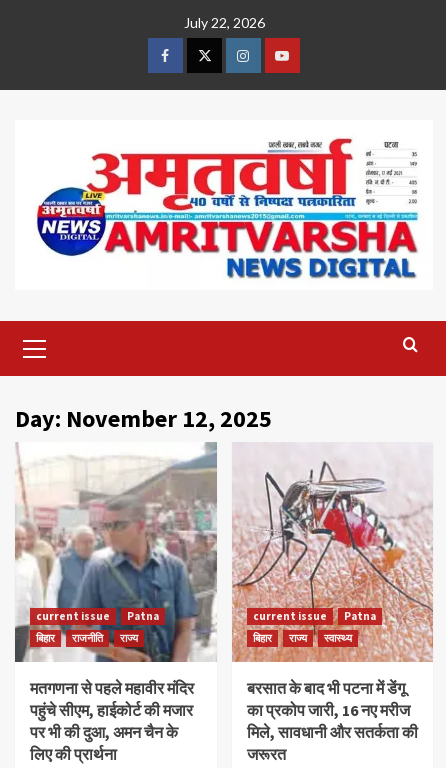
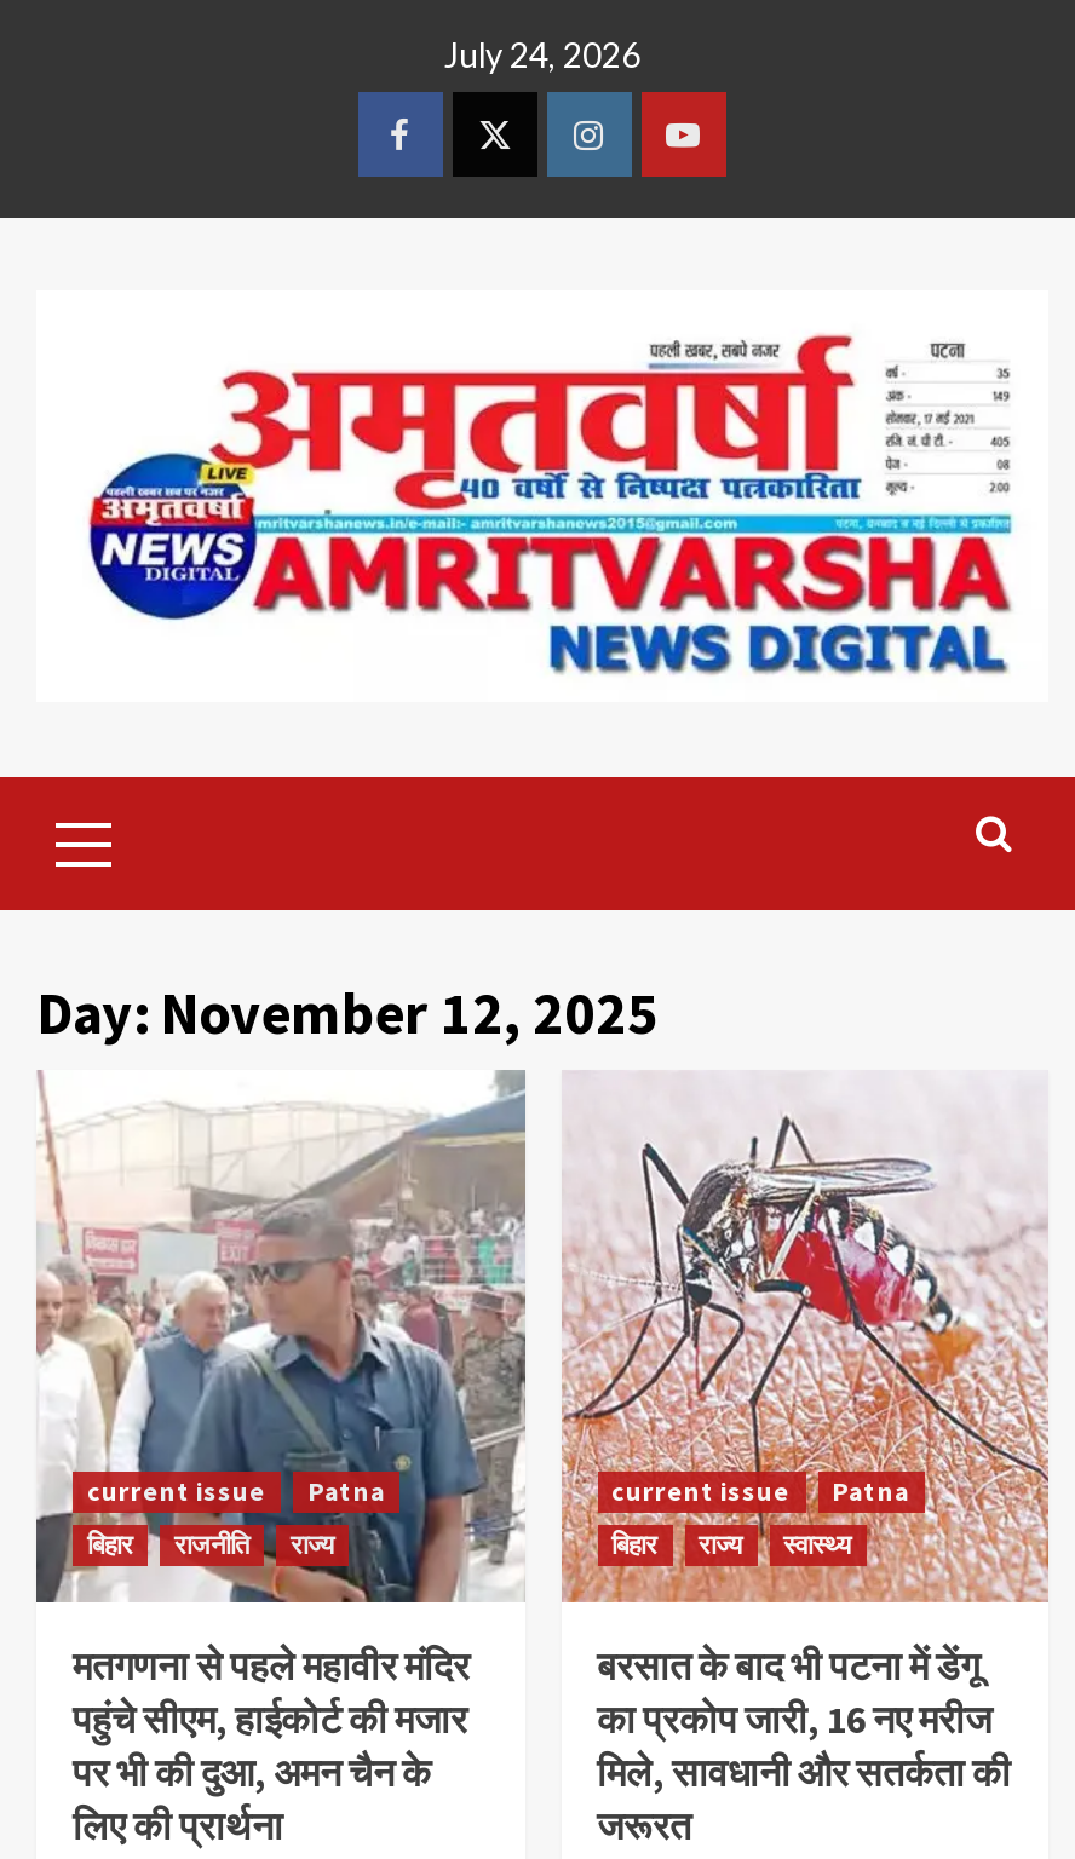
- July 22, 2026
+ July 24, 2026
